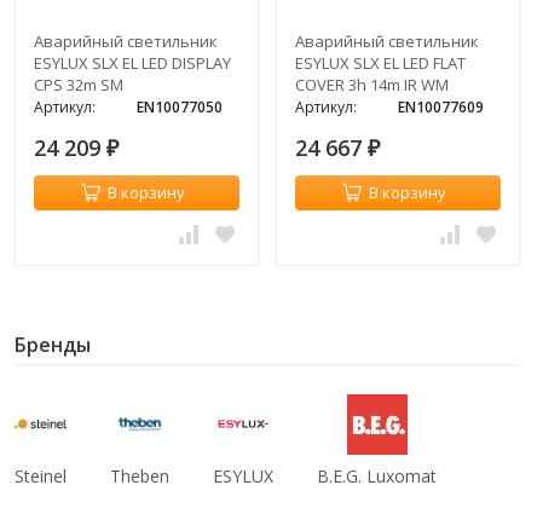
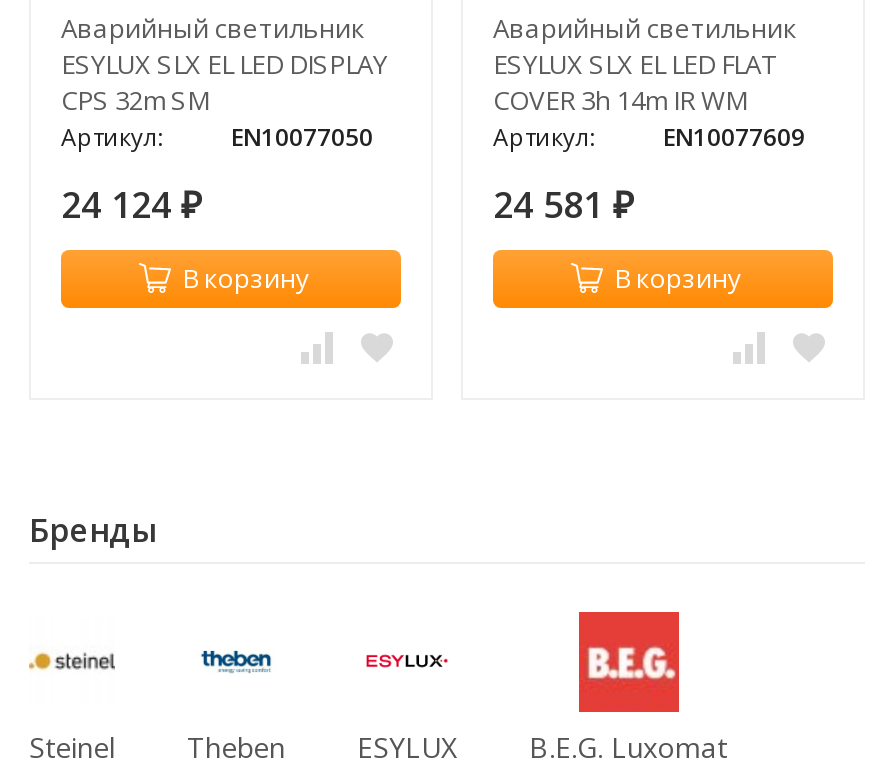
- 24 209 ₽
+ 24 124 ₽

- 24 667 ₽
+ 24 581 ₽
